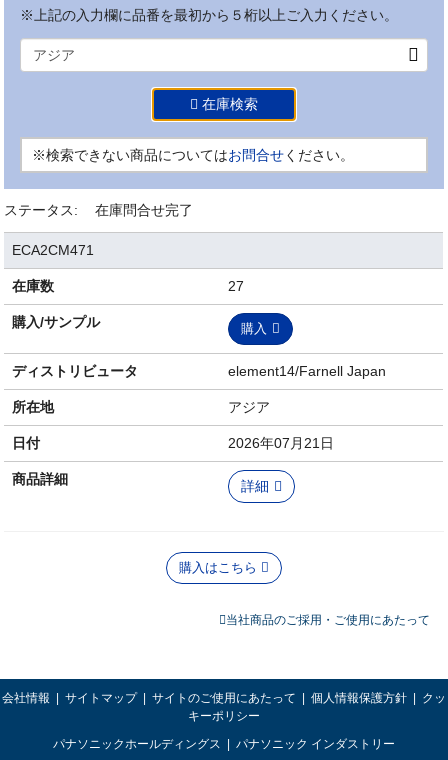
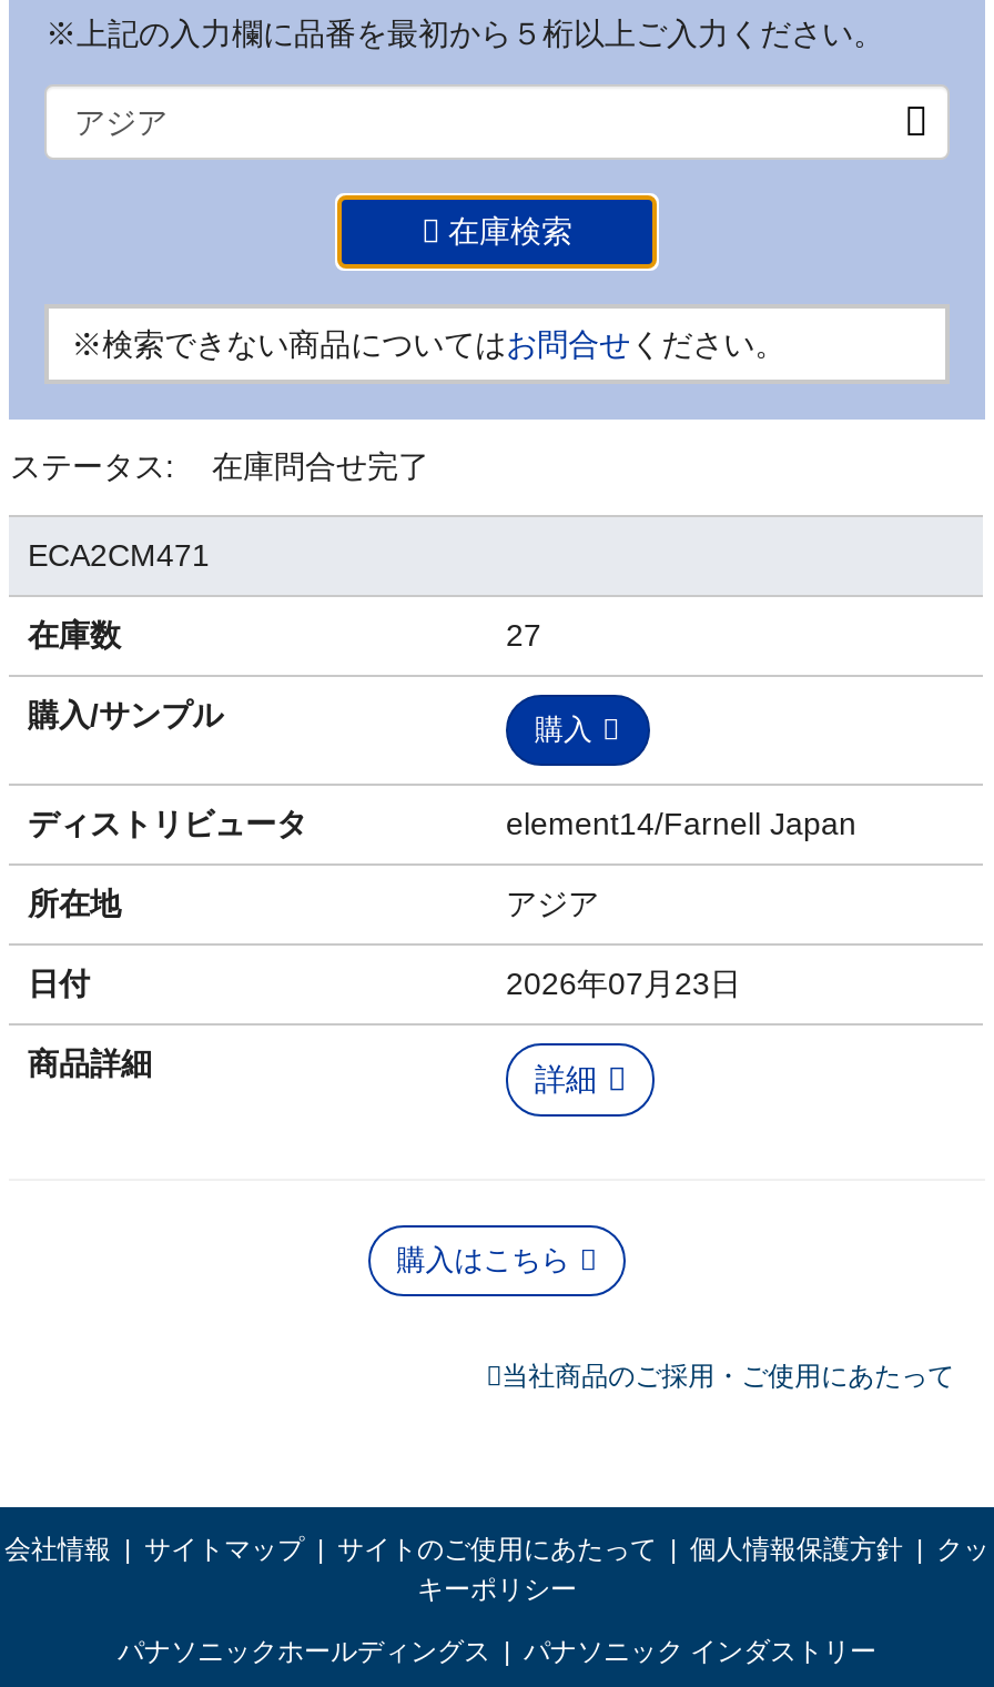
- 2026年07月21日
+ 2026年07月23日
